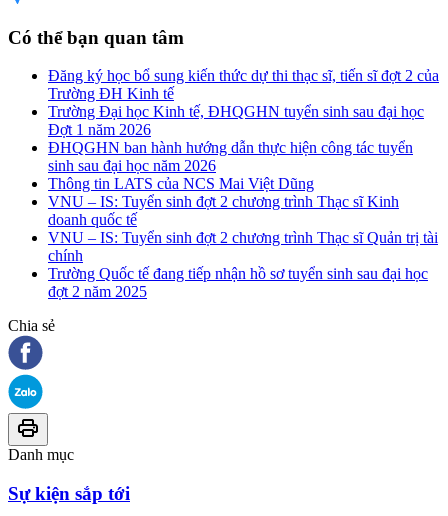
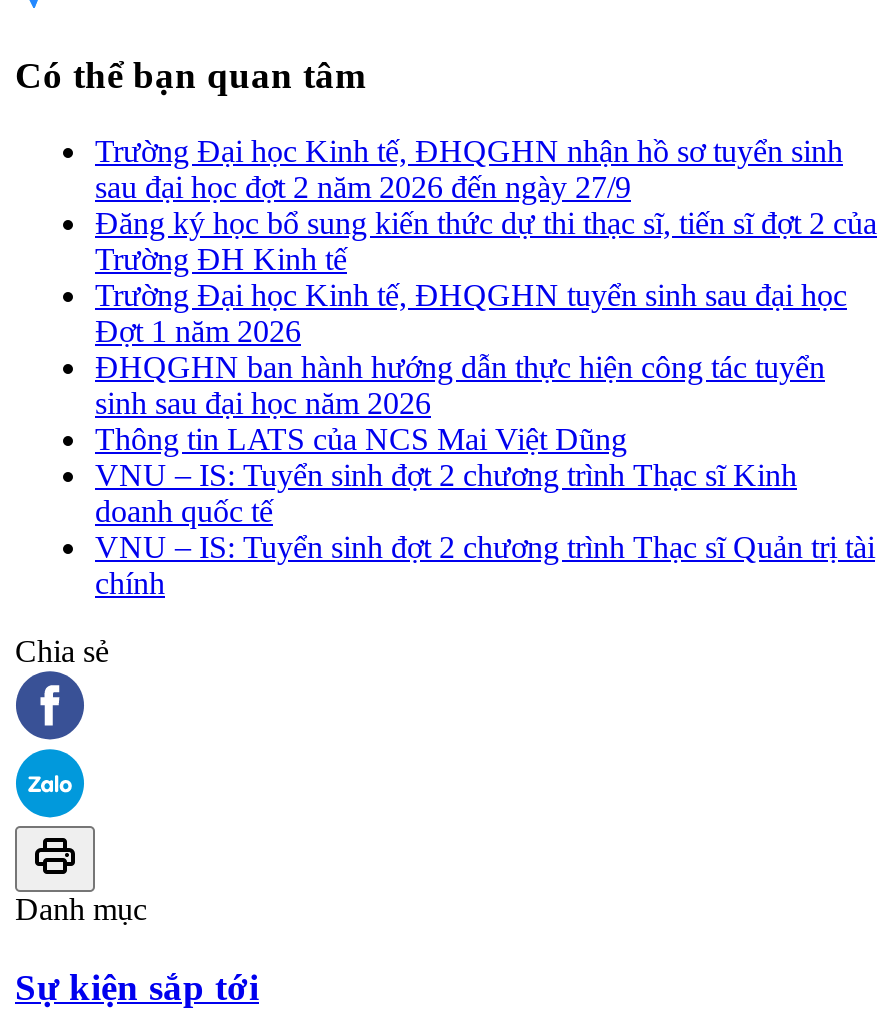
+ Trường Đại học Kinh tế, ĐHQGHN nhận hồ sơ tuyển sinh
+ sau đại học đợt 2 năm 2026 đến ngày 27/9

moved down: Đăng ký học bổ sung kiến thức dự thi thạc sĩ, tiến sĩ đợt 2 của | Trường ĐH Kinh tế | Trường Đại học Kinh tế, ĐHQGHN tuyển sinh sau đại học | ... | VNU – IS: Tuyển sinh đợt 2 chương trình Thạc sĩ Quản trị tài | chính

- Trường Quốc tế đang tiếp nhận hồ sơ tuyển sinh sau đại học
- đợt 2 năm 2025
